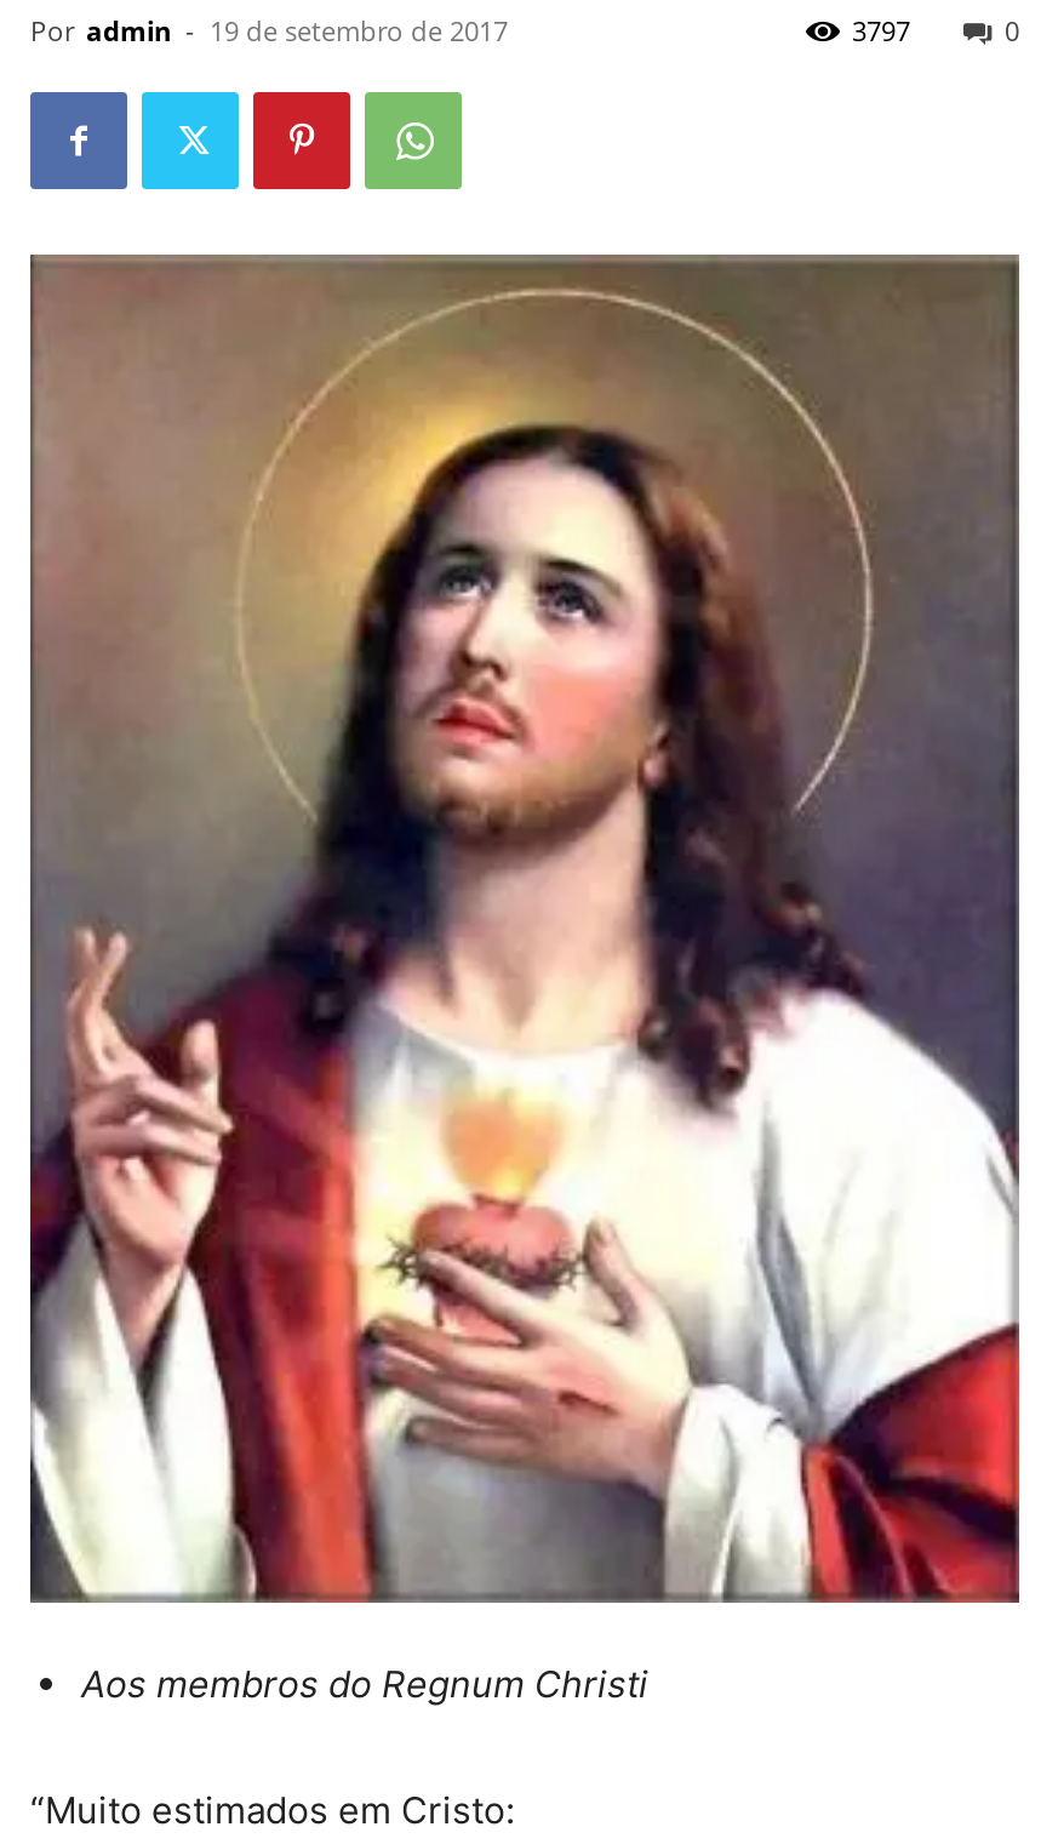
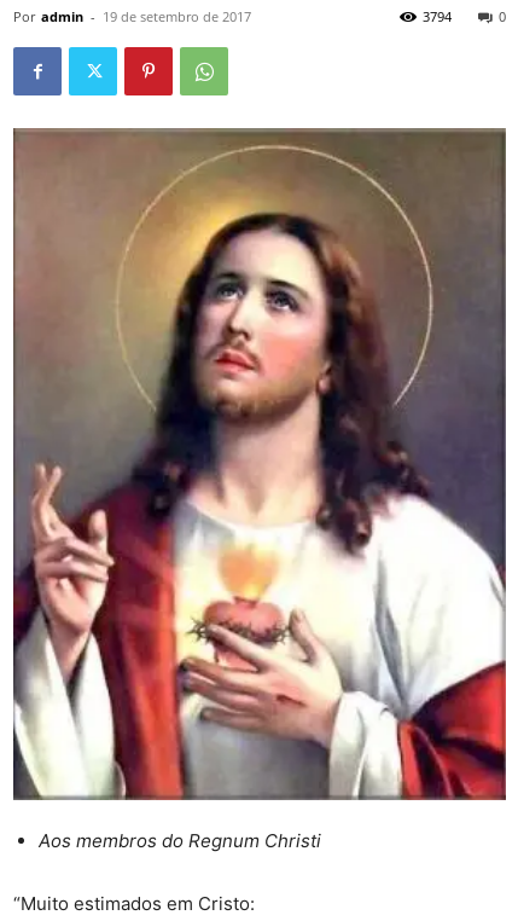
- 3797
+ 3794
